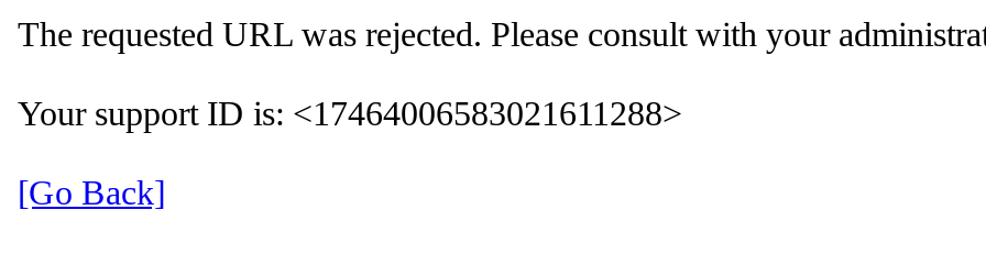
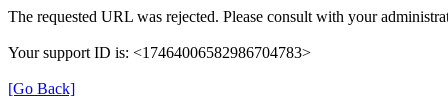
- Your support ID is: <17464006583021611288>
+ Your support ID is: <17464006582986704783>
